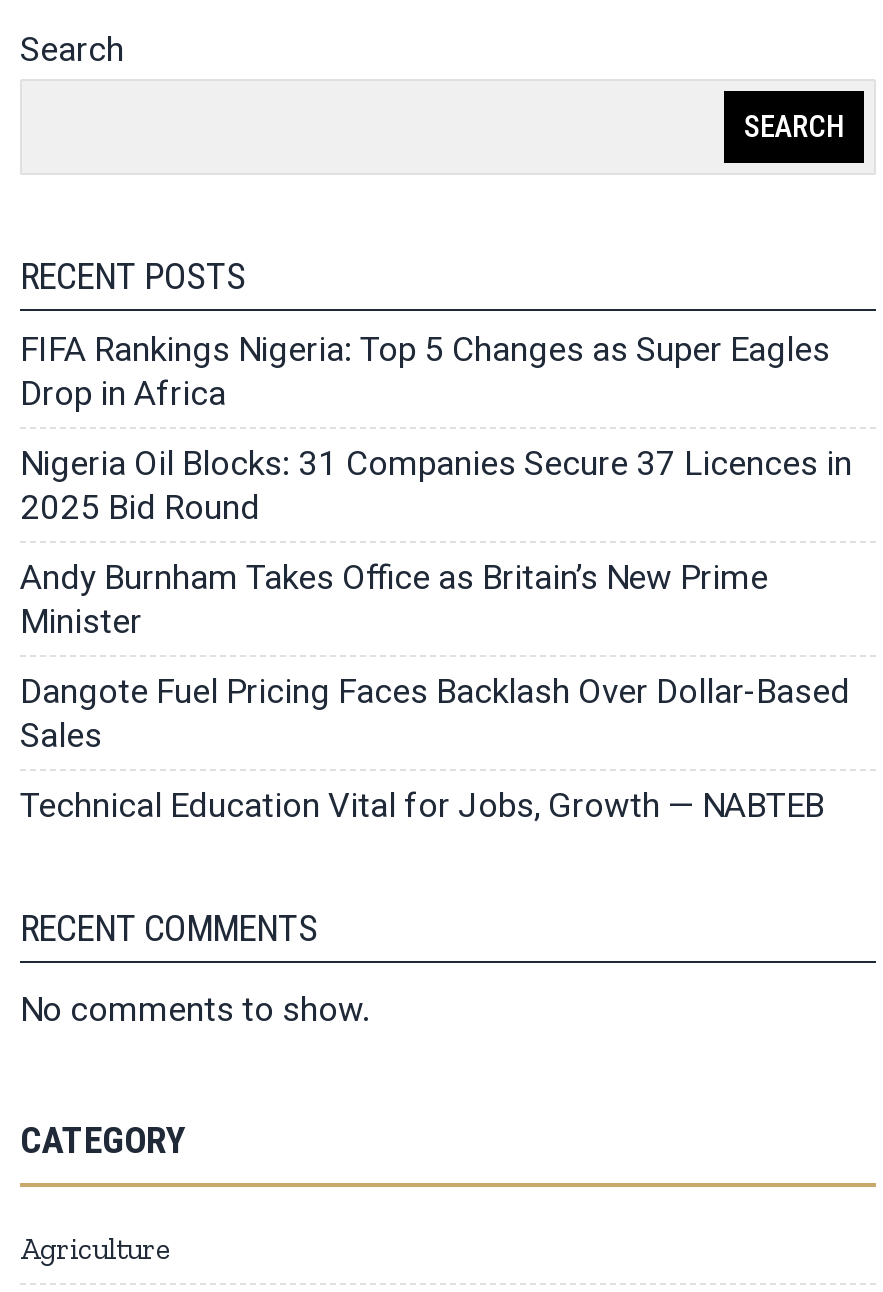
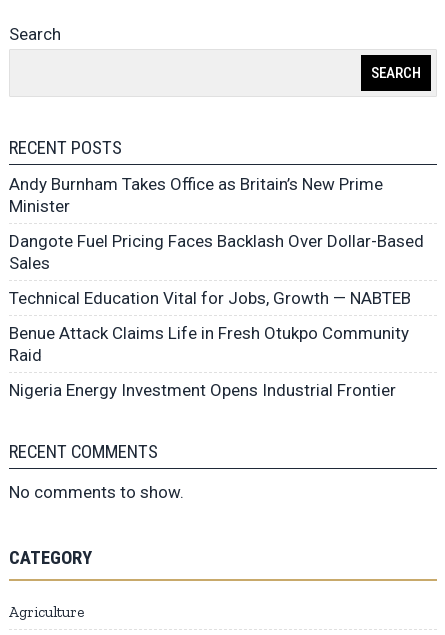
- FIFA Rankings Nigeria: Top 5 Changes as Super Eagles
- Drop in Africa
- Nigeria Oil Blocks: 31 Companies Secure 37 Licences in
- 2025 Bid Round

moved up: Andy Burnham Takes Office as Britain’s New Prime | Minister | Dangote Fuel Pricing Faces Backlash Over Dollar-Based | Sales | Technical Education Vital for Jobs, Growth — NABTEB

+ Benue Attack Claims Life in Fresh Otukpo Community
+ Raid
+ Nigeria Energy Investment Opens Industrial Frontier
